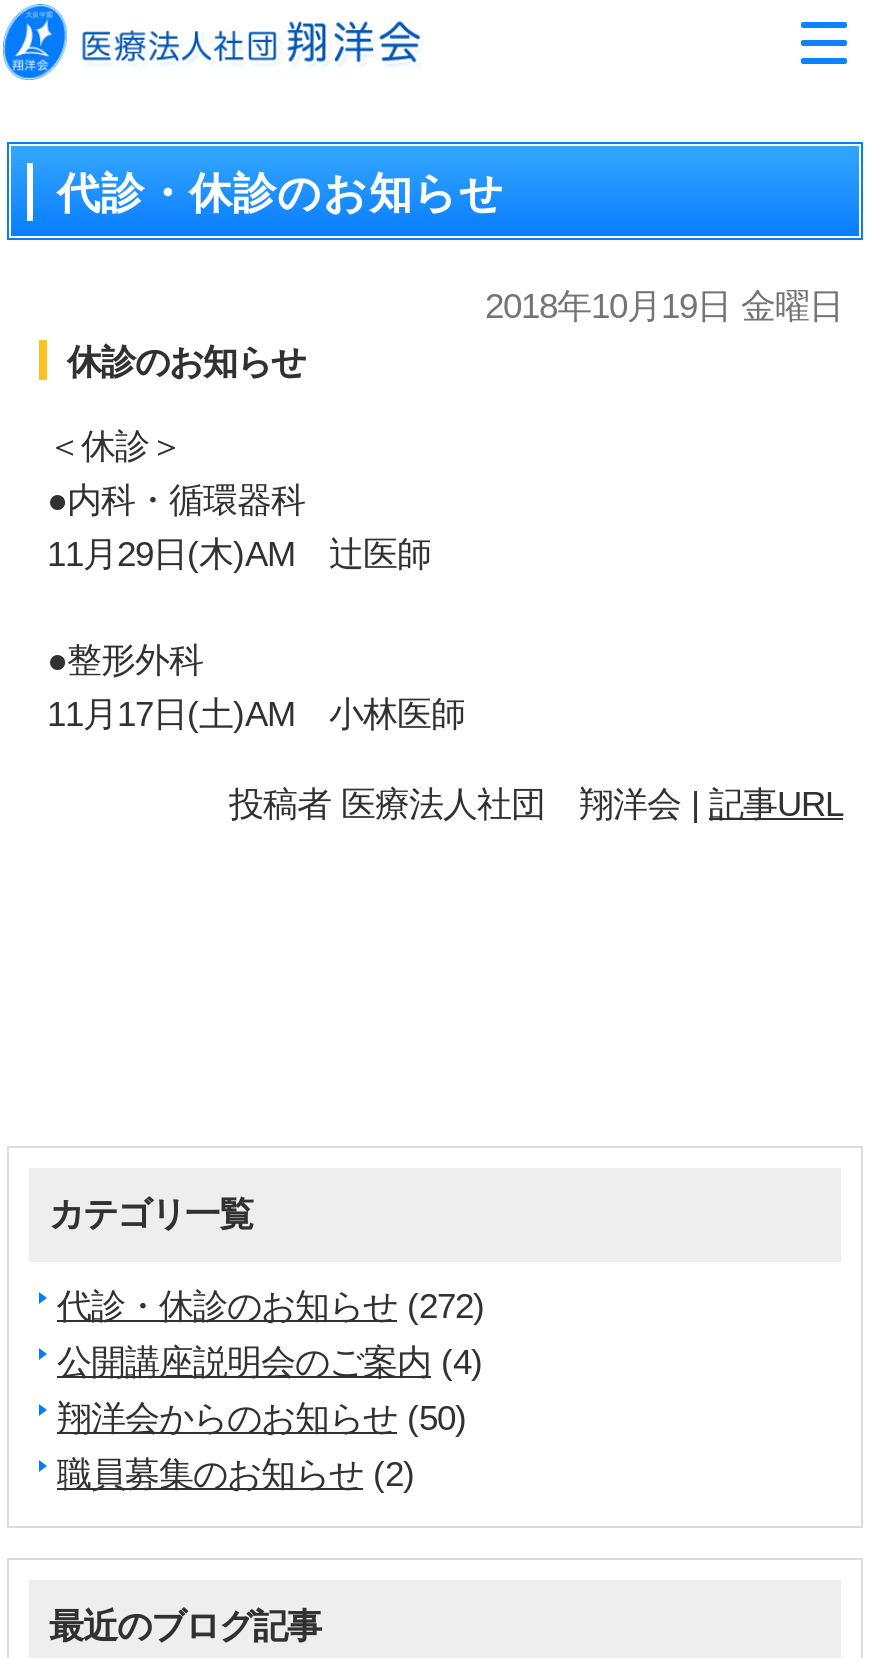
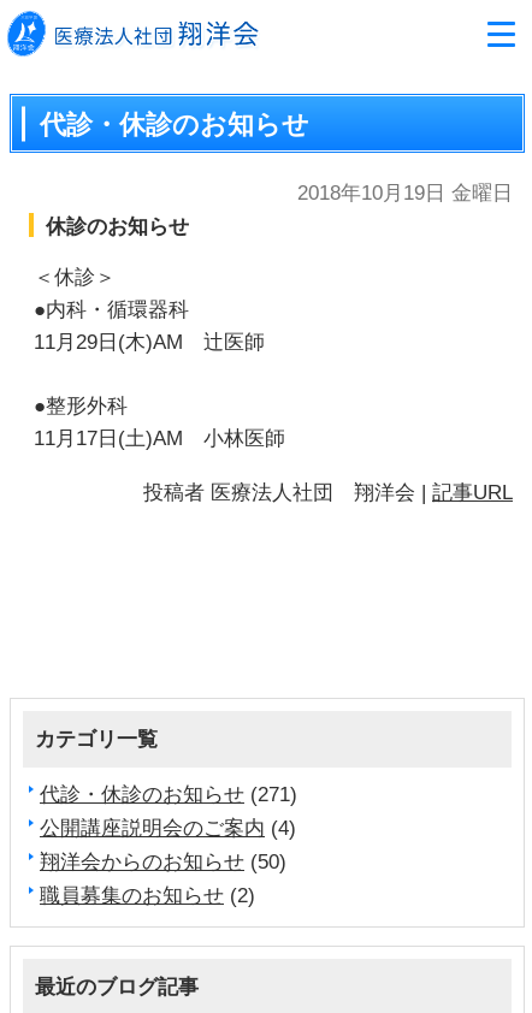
- 代診・休診のお知らせ(272)
+ 代診・休診のお知らせ(271)
